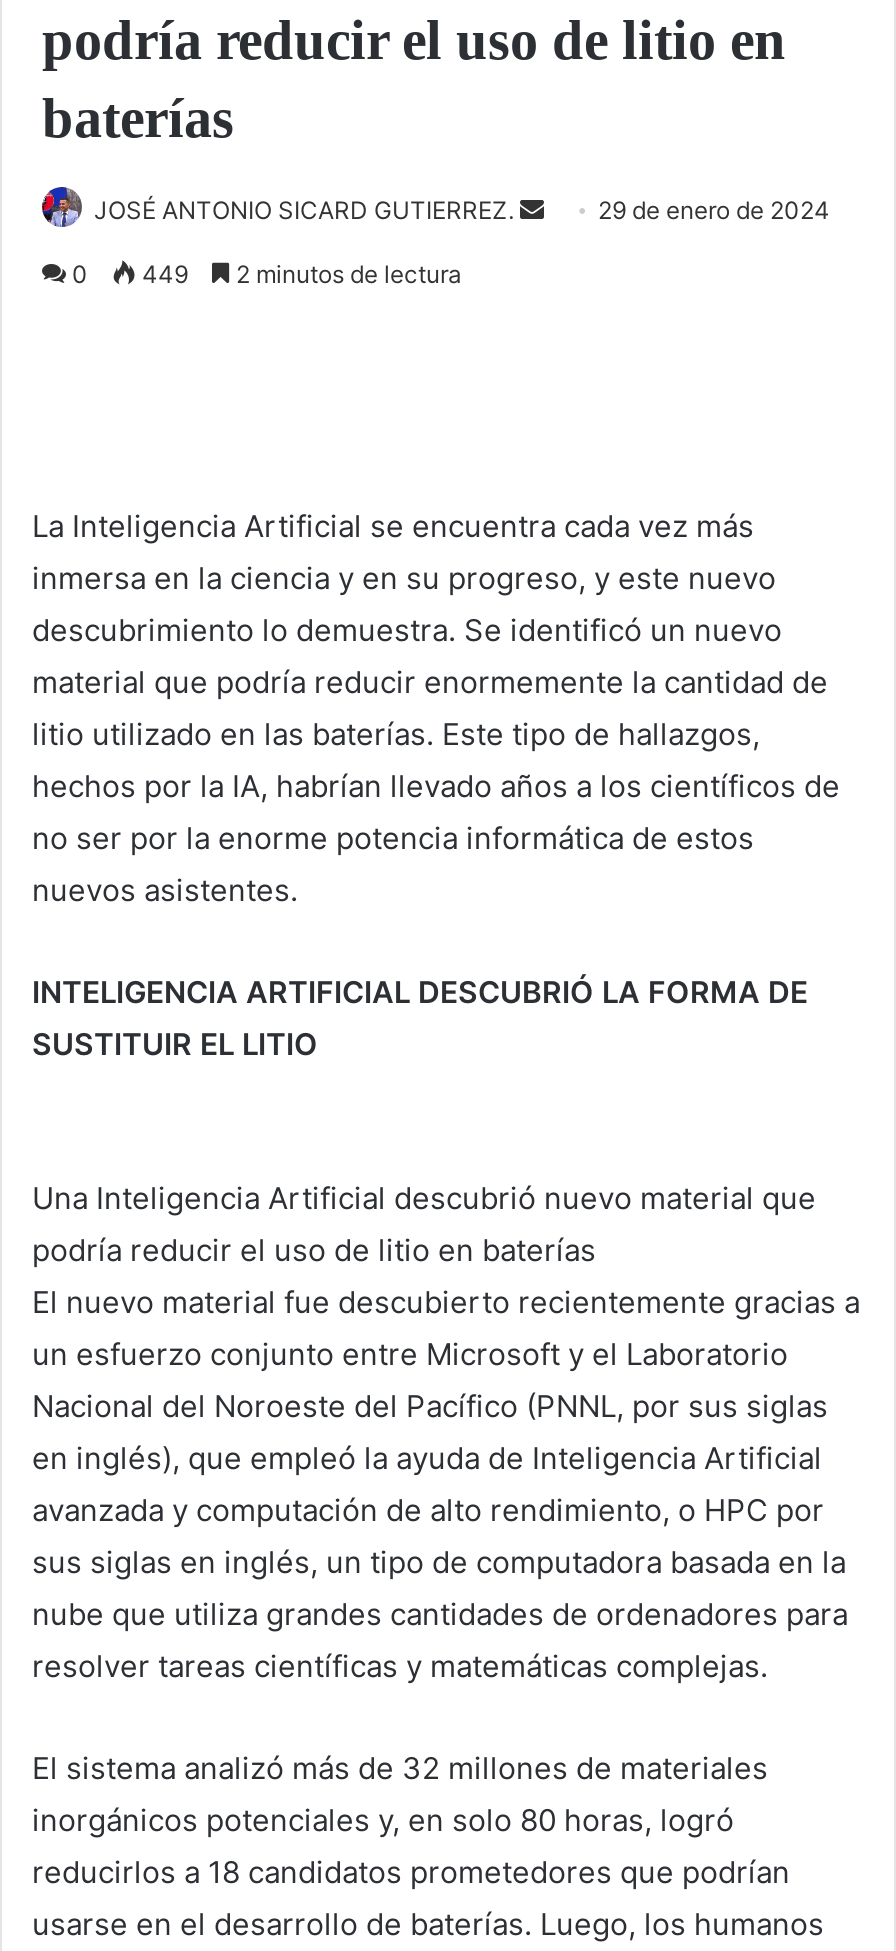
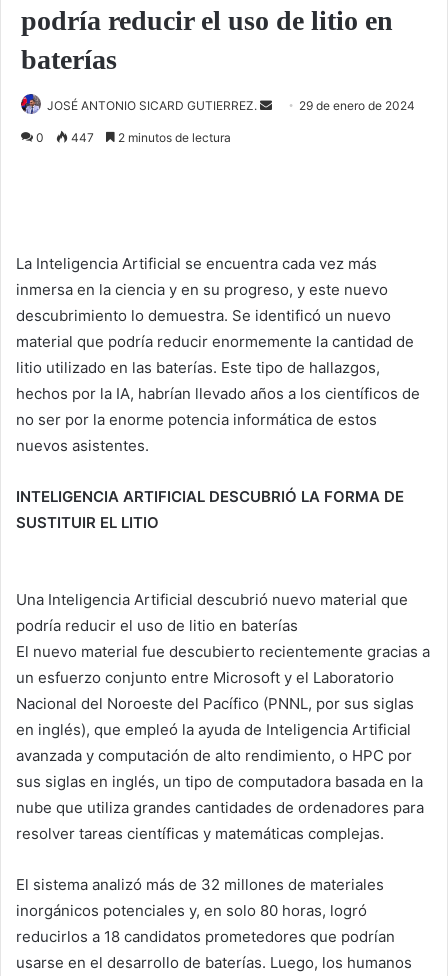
- 0 449 2 minutos de lectura
+ 0 447 2 minutos de lectura
